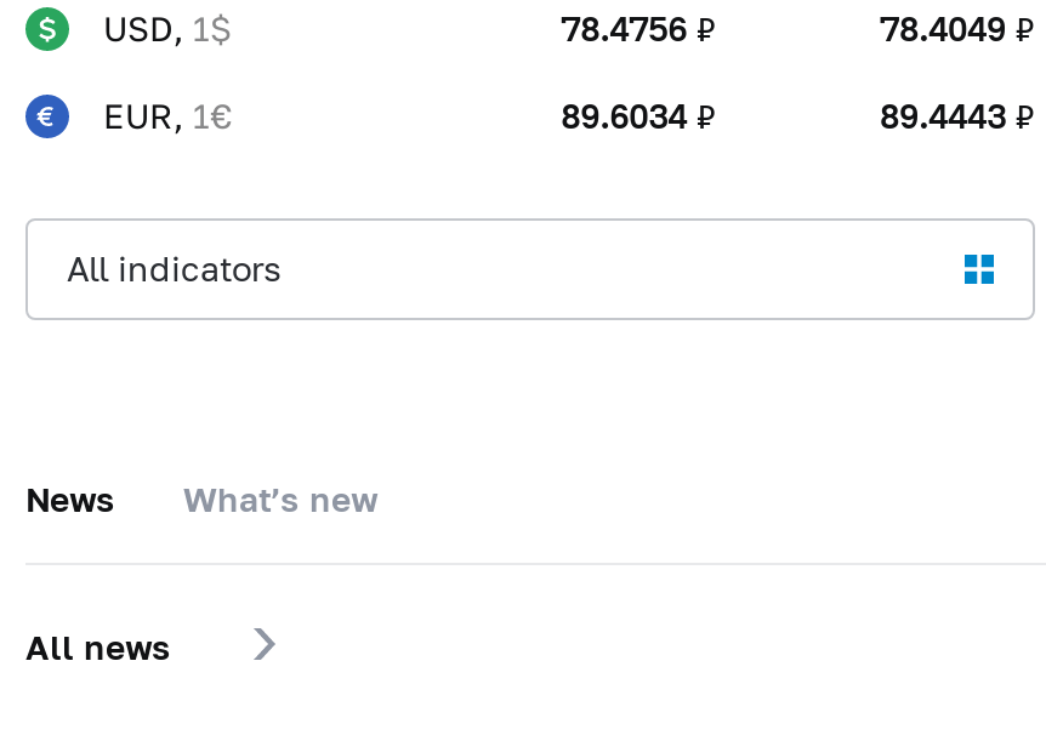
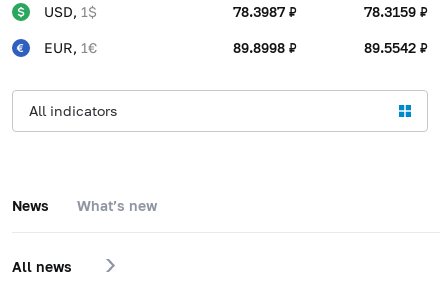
- 78.4756 ₽
+ 78.3987 ₽

- 78.4049 ₽
+ 78.3159 ₽

- 89.6034 ₽
+ 89.8998 ₽

- 89.4443 ₽
+ 89.5542 ₽
